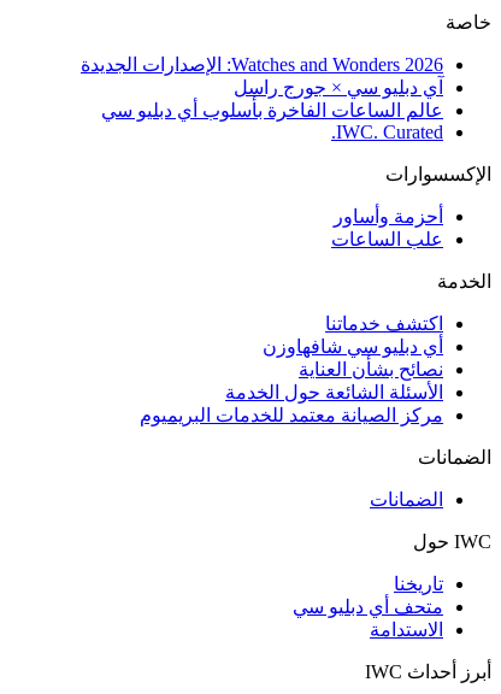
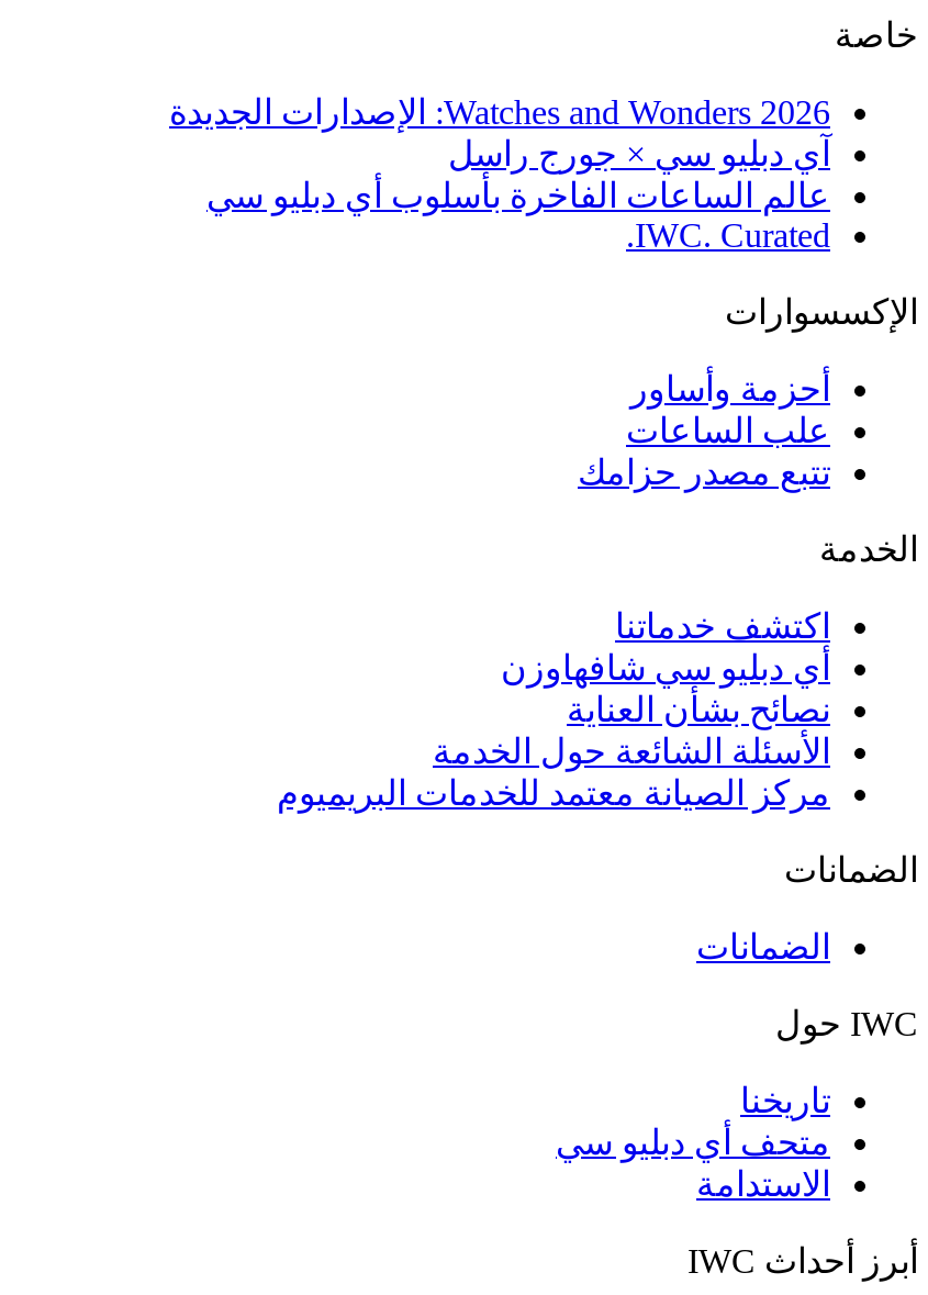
+ تتبع مصدر حزامك
